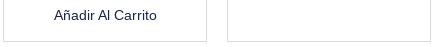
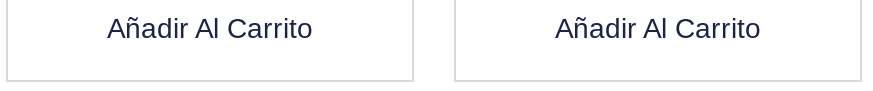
+ Añadir Al Carrito
